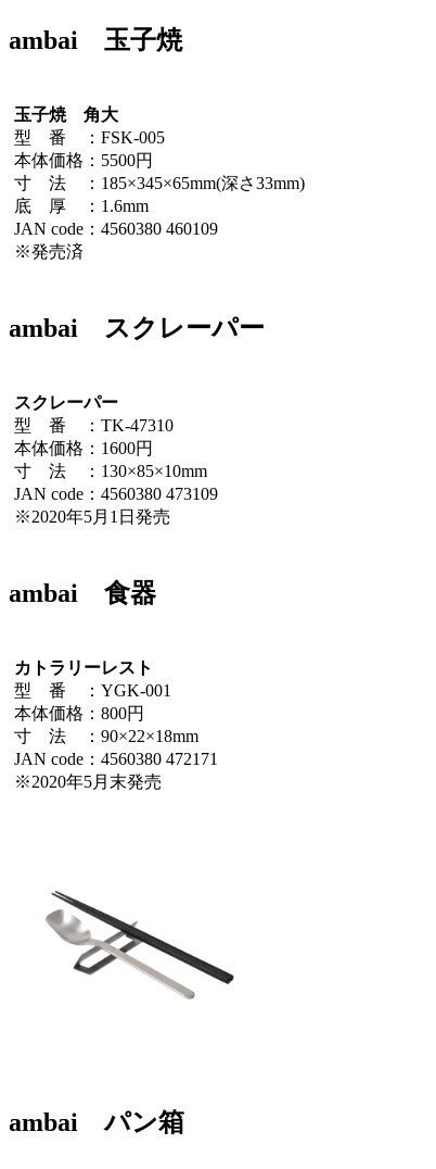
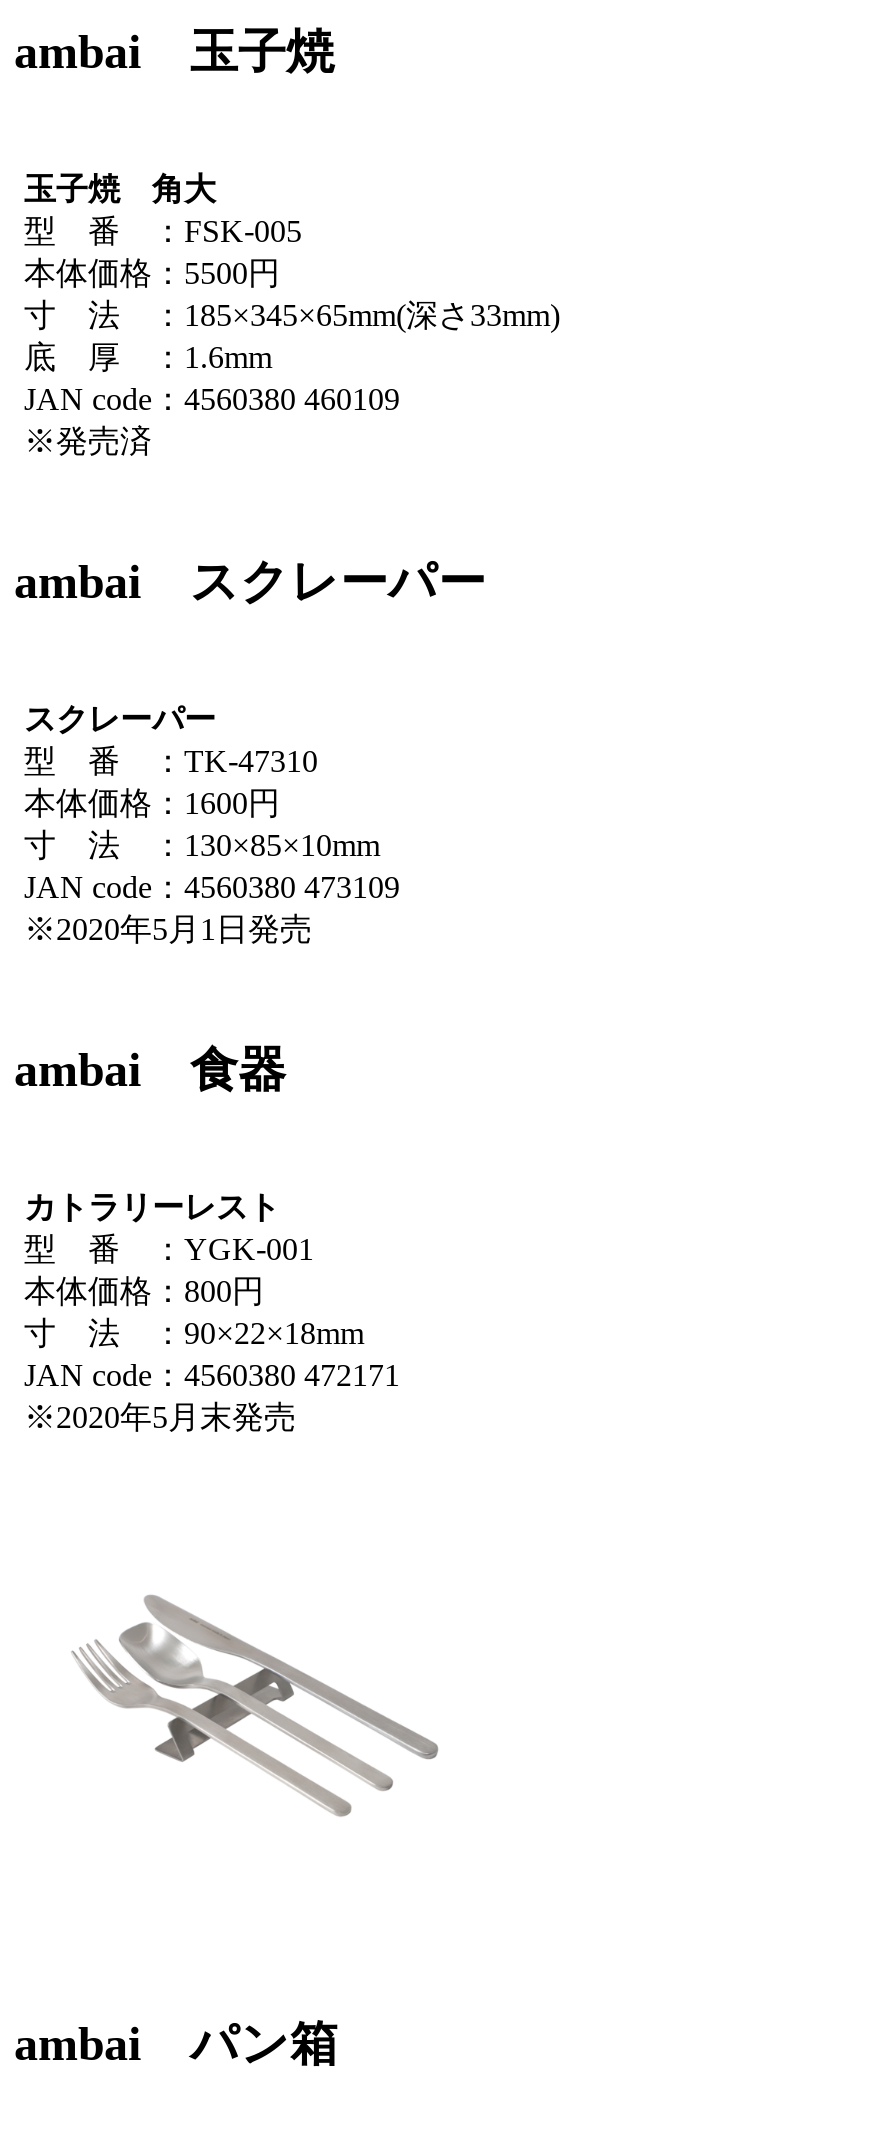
- [image]
+ [image]
